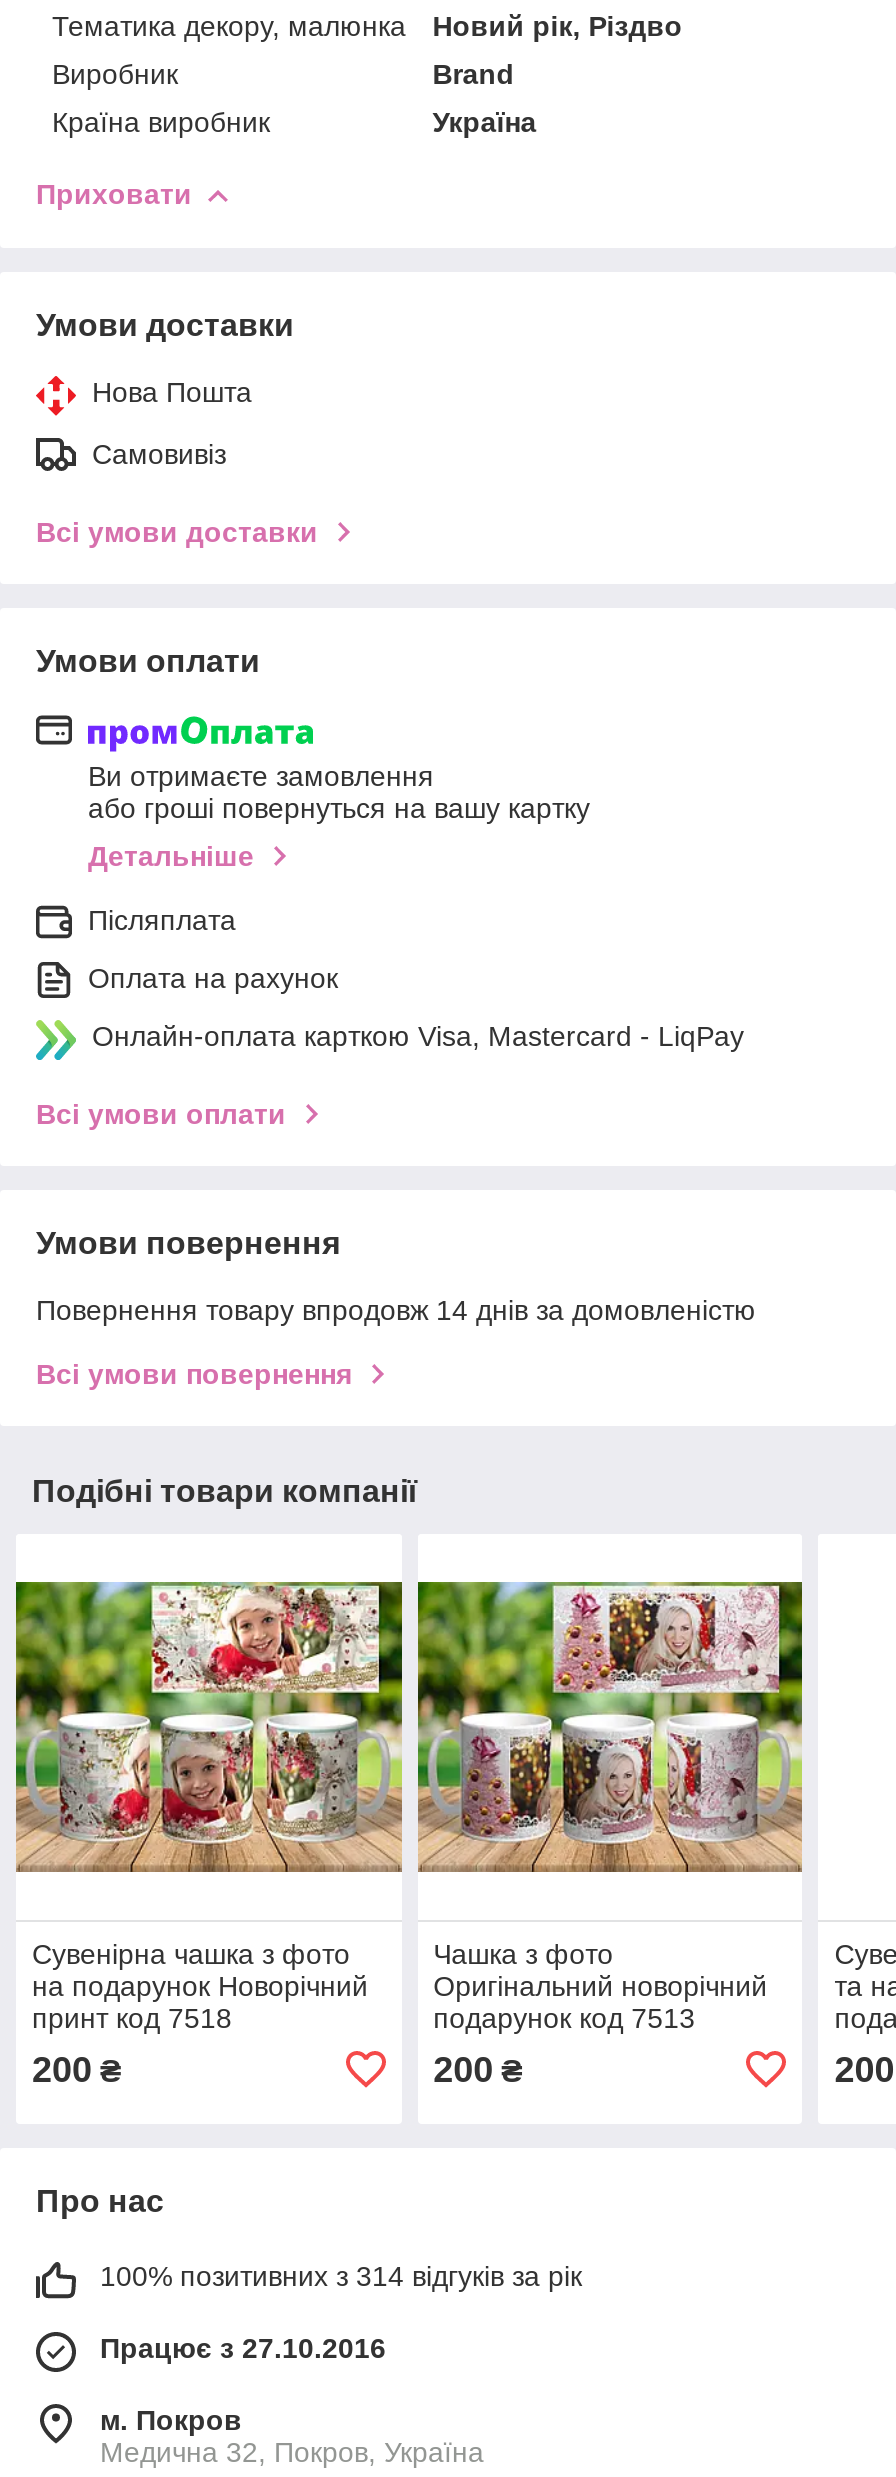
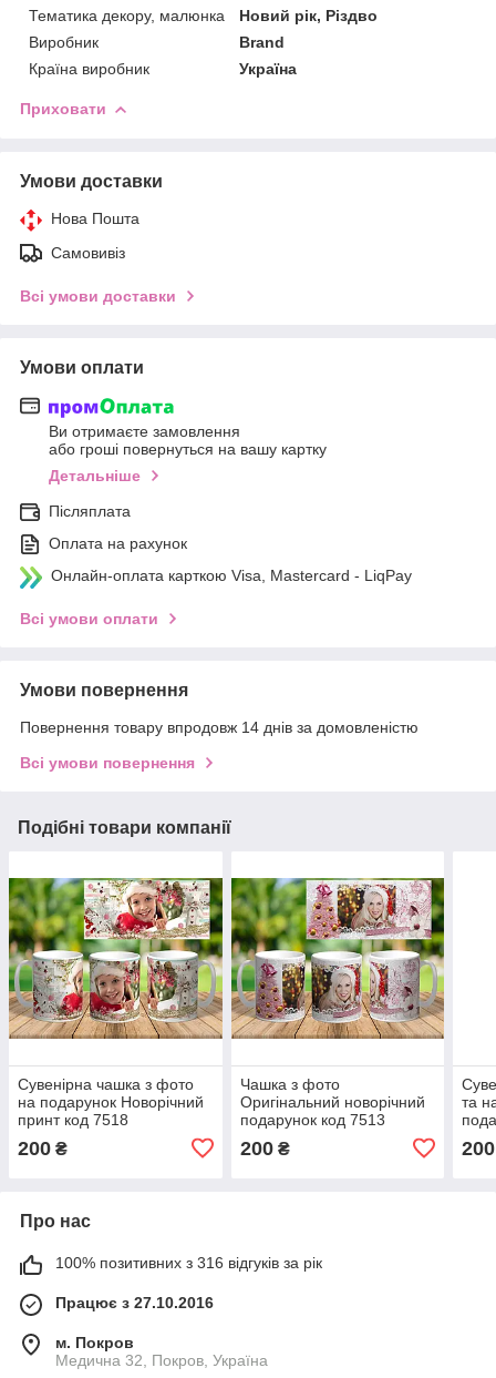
- 100% позитивних з 314 відгуків за рік
+ 100% позитивних з 316 відгуків за рік
